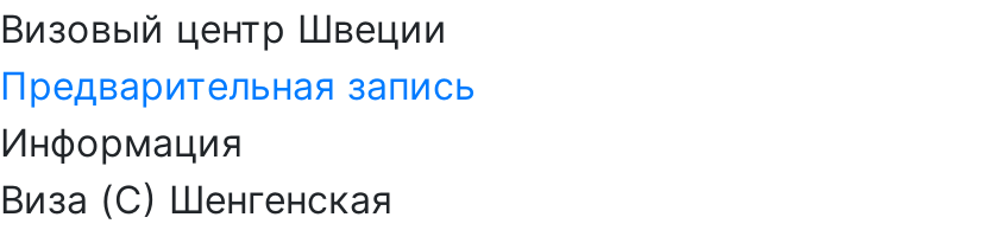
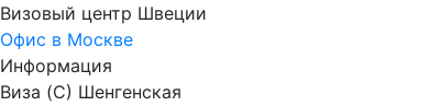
- Предварительная запись
+ Офис в Москве
